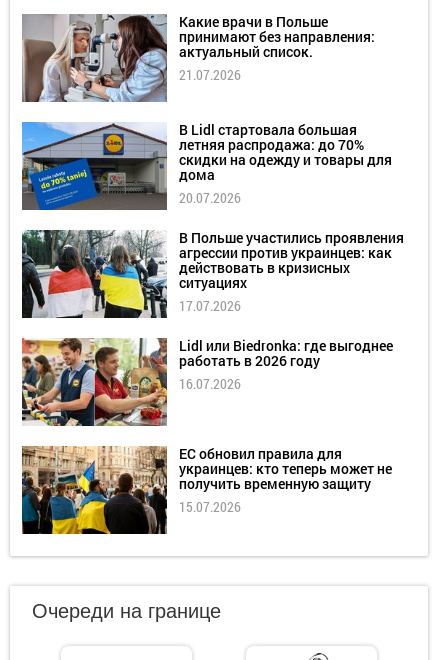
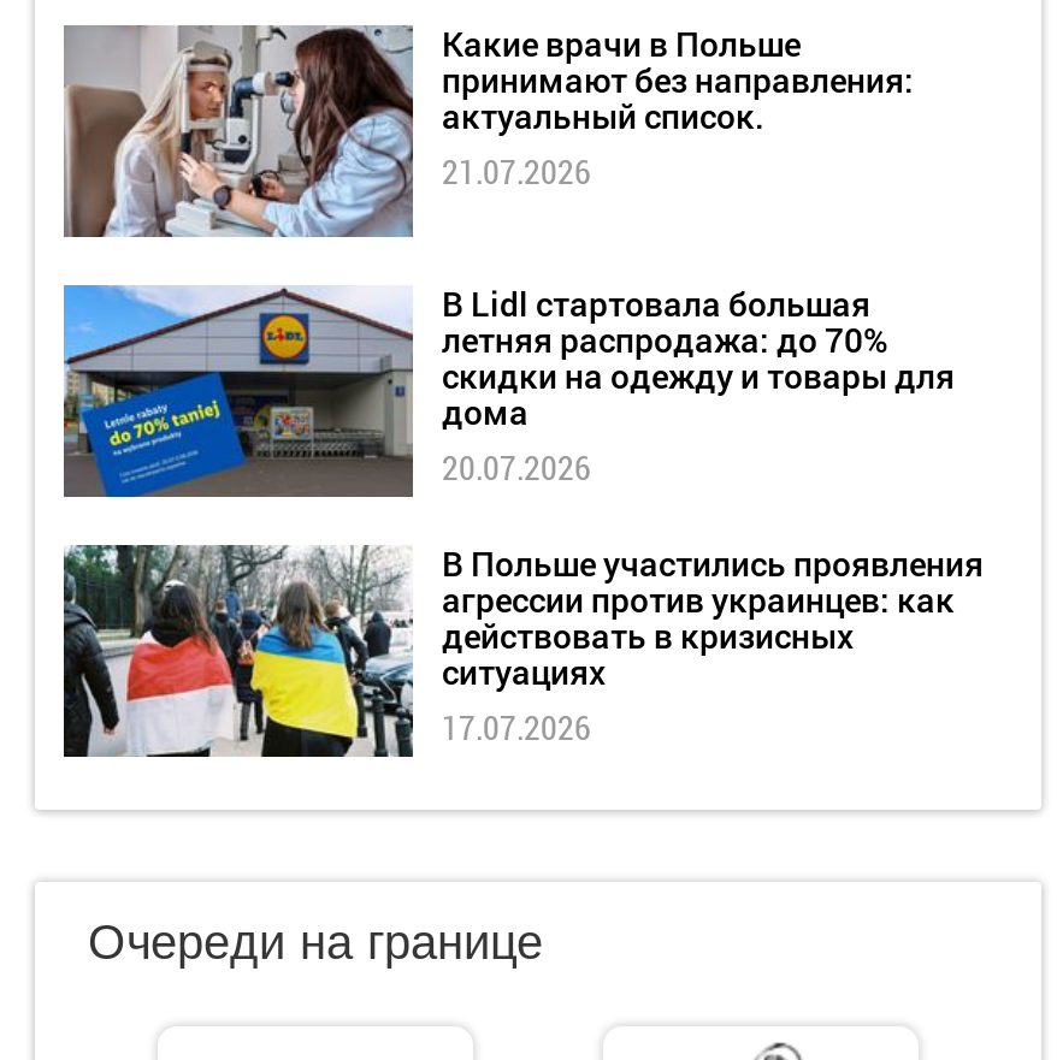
- [image]
- Lidl или Biedronka: где выгоднее
- работать в 2026 году
- 16.07.2026

- [image]
- ЕС обновил правила для
- украинцев: кто теперь может не
- получить временную защиту
- 15.07.2026
